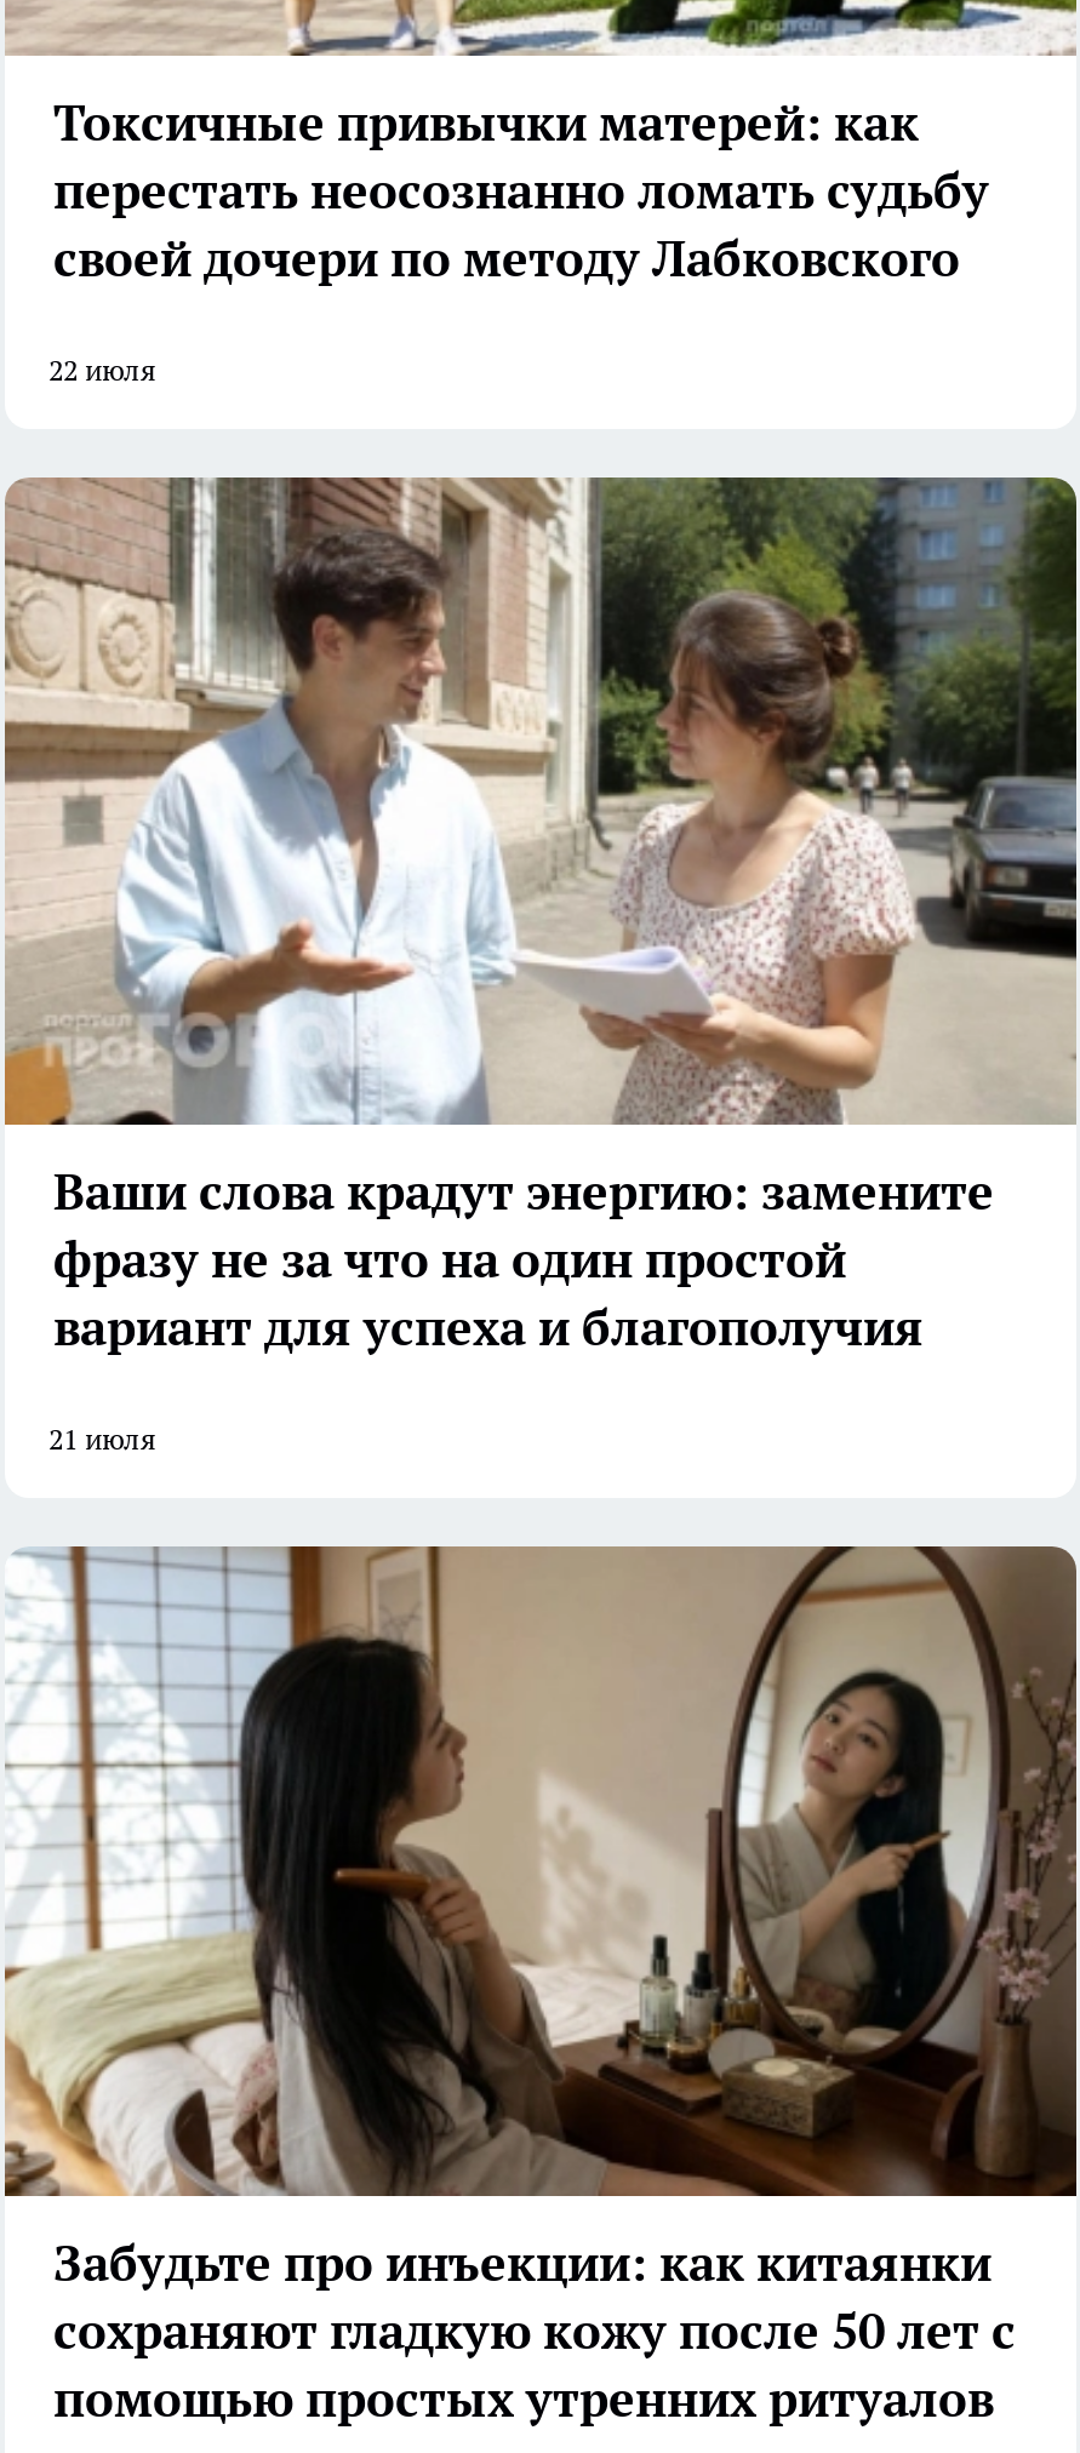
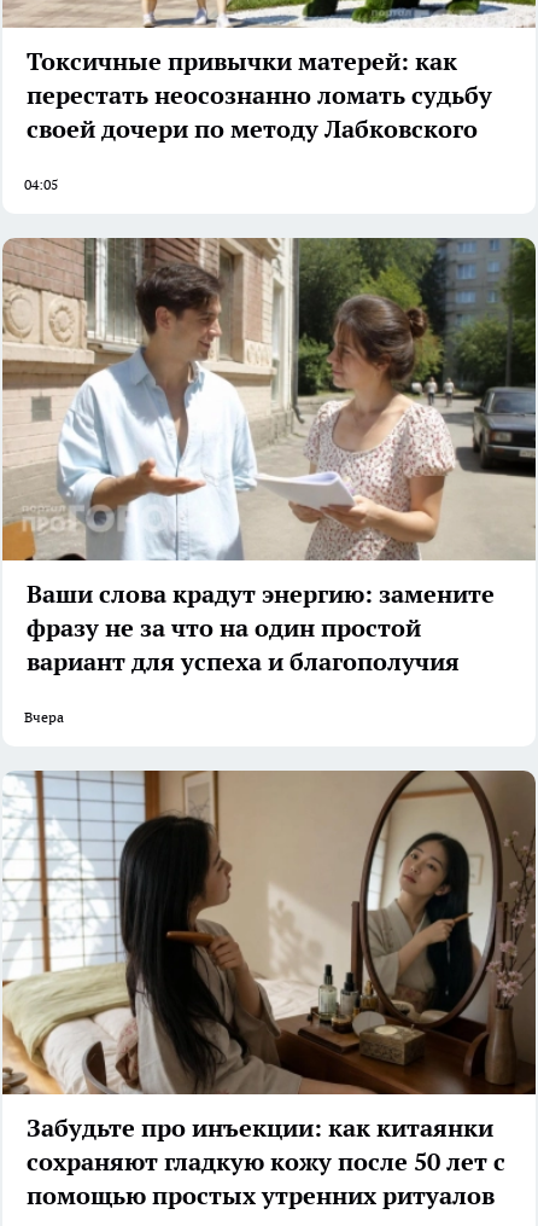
- 22 июля
+ 04:05

- 21 июля
+ Вчера
